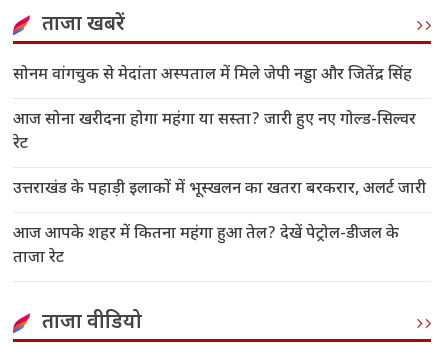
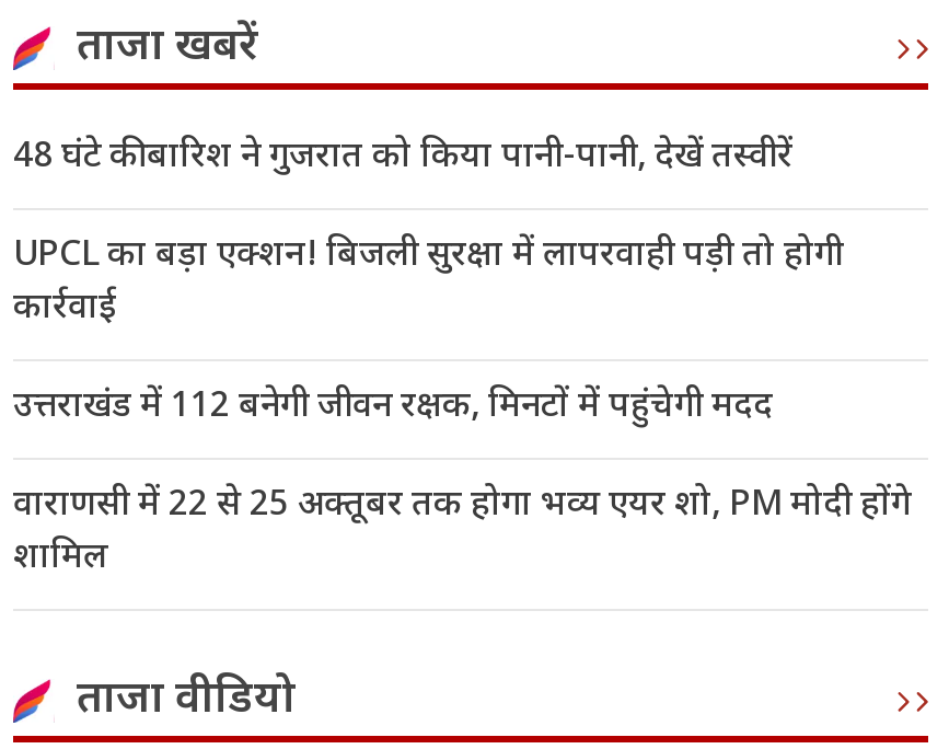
- सोनम वांगचुक से मेदांता अस्पताल में मिले जेपी नड्डा और जितेंद्र सिंह
+ 48 घंटे की बारिश ने गुजरात को किया पानी-पानी, देखें तस्वीरें

- आज सोना खरीदना होगा महंगा या सस्ता? जारी हुए नए गोल्ड-सिल्वर
- रेट
+ UPCL का बड़ा एक्शन! बिजली सुरक्षा में लापरवाही पड़ी तो होगी
+ कार्रवाई

- उत्तराखंड के पहाड़ी इलाकों में भूस्खलन का खतरा बरकरार, अलर्ट जारी
+ उत्तराखंड में 112 बनेगी जीवन रक्षक, मिनटों में पहुंचेगी मदद

- आज आपके शहर में कितना महंगा हुआ तेल? देखें पेट्रोल-डीजल के
- ताजा रेट
+ वाराणसी में 22 से 25 अक्तूबर तक होगा भव्य एयर शो, PM मोदी होंगे
+ शामिल
